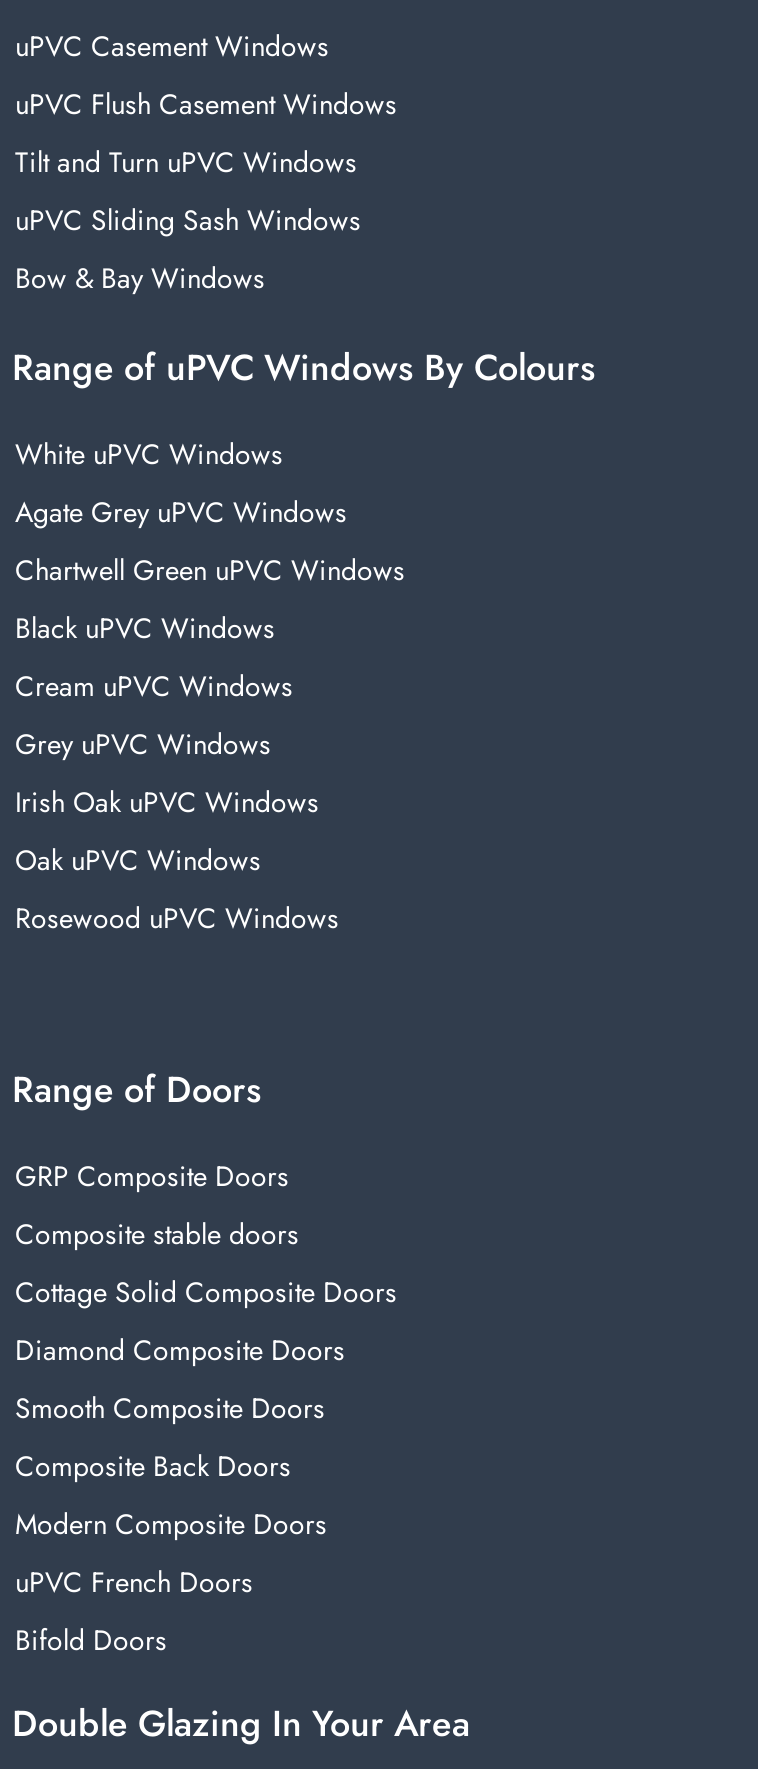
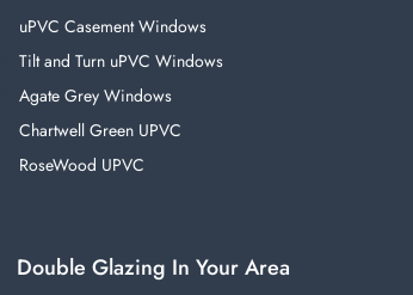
- uPVC Flush Casement Windows

- uPVC Sliding Sash Windows
- Bow & Bay Windows
- Range of uPVC Windows By Colours
- White uPVC Windows
- Agate Grey uPVC Windows
- Chartwell Green uPVC Windows
- Black uPVC Windows
- Cream uPVC Windows
- Grey uPVC Windows
- Irish Oak uPVC Windows
- Oak uPVC Windows
- Rosewood uPVC Windows
- Range of Doors
- GRP Composite Doors
- Composite stable doors
- Cottage Solid Composite Doors
- Diamond Composite Doors
- Smooth Composite Doors
- Composite Back Doors
- Modern Composite Doors
- uPVC French Doors
- Bifold Doors
+ Agate Grey Windows
+ Chartwell Green UPVC
+ RoseWood UPVC
